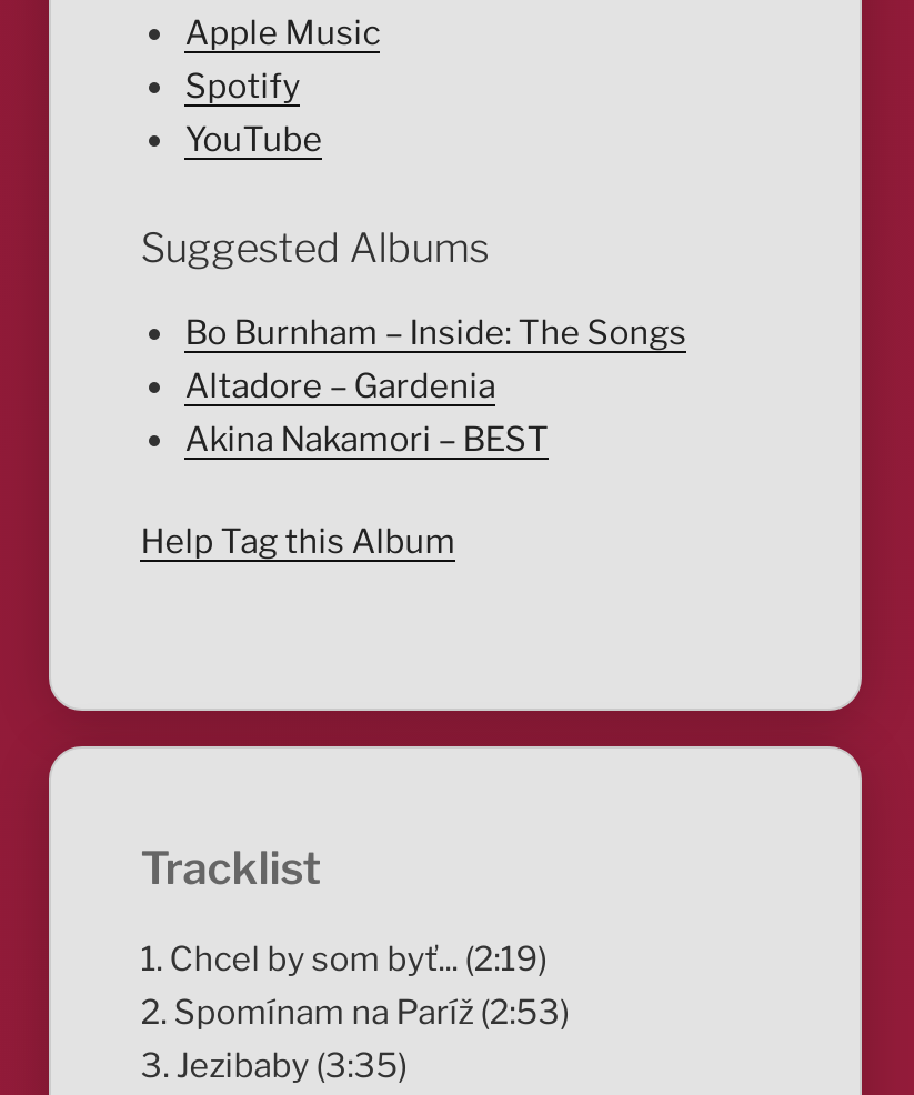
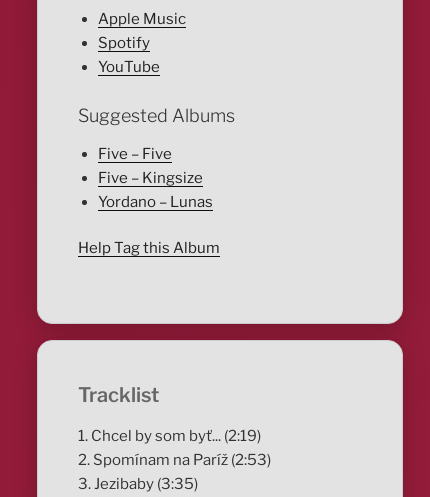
- Bo Burnham – Inside: The Songs
- Altadore – Gardenia
- Akina Nakamori – BEST
+ Five – Five
+ Five – Kingsize
+ Yordano – Lunas
